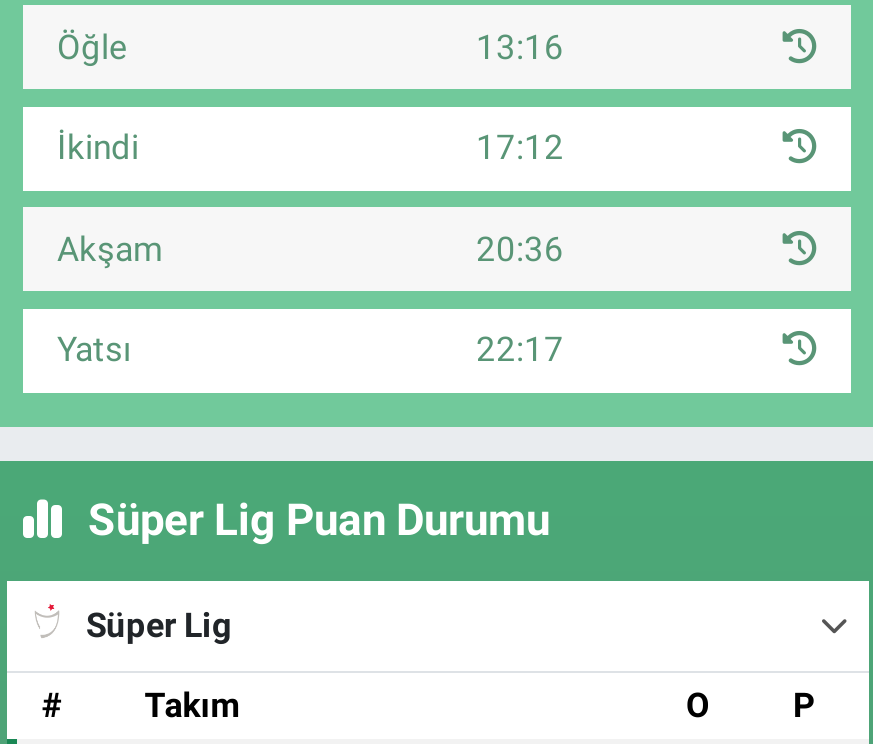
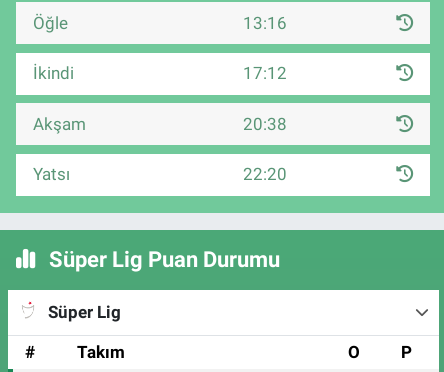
- 20:36
+ 20:38

- 22:17
+ 22:20
